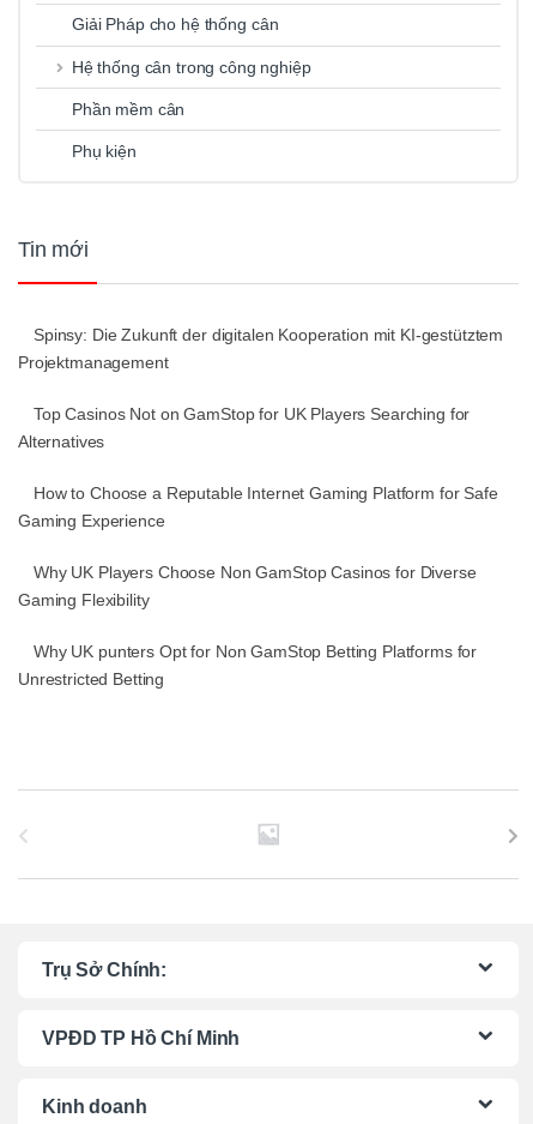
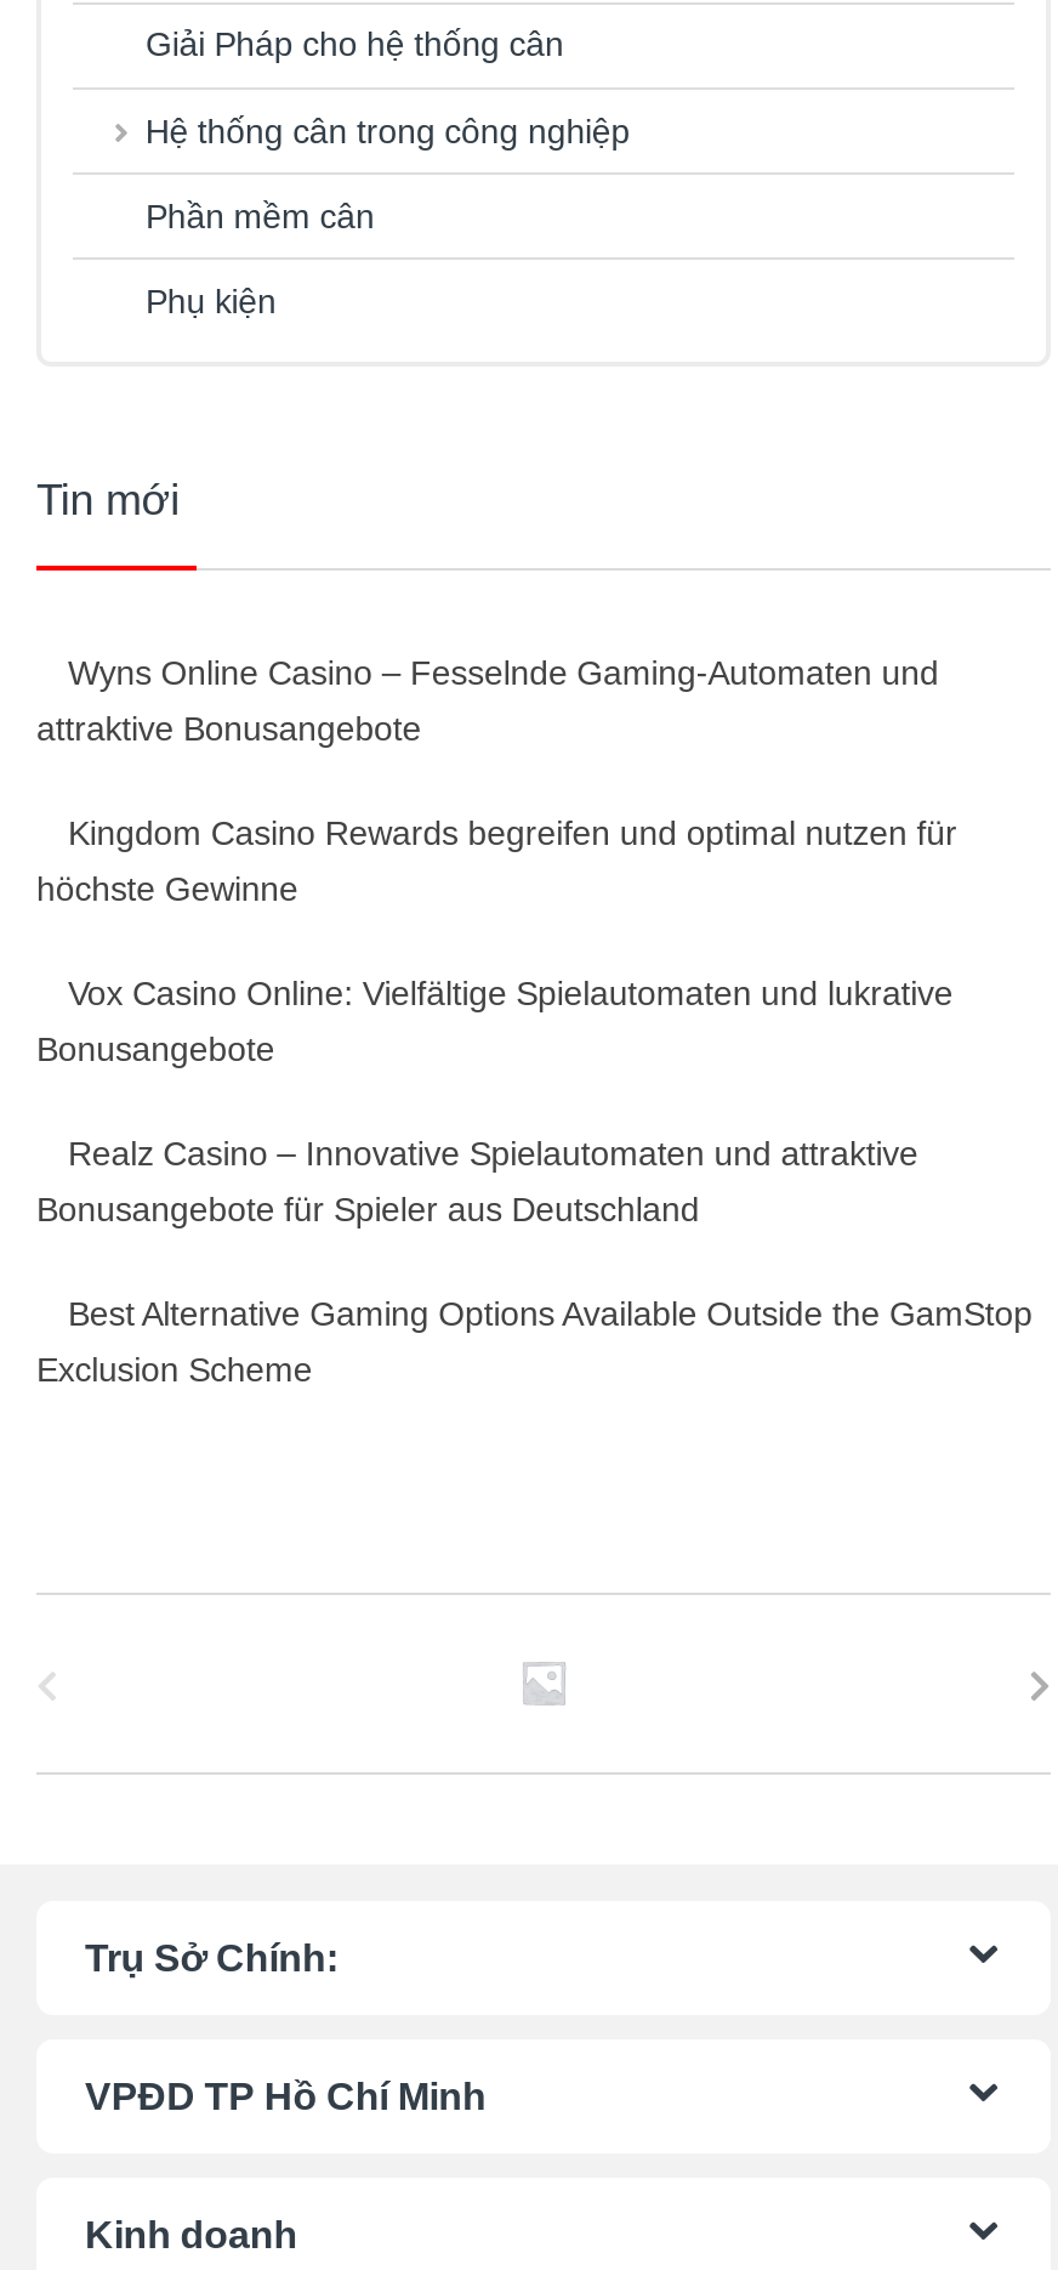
- Spinsy: Die Zukunft der digitalen Kooperation mit KI-gestütztem
- Projektmanagement
+ Wyns Online Casino – Fesselnde Gaming-Automaten und
+ attraktive Bonusangebote

- Top Casinos Not on GamStop for UK Players Searching for
- Alternatives
+ Kingdom Casino Rewards begreifen und optimal nutzen für
+ höchste Gewinne

- How to Choose a Reputable Internet Gaming Platform for Safe
- Gaming Experience
+ Vox Casino Online: Vielfältige Spielautomaten und lukrative
+ Bonusangebote

- Why UK Players Choose Non GamStop Casinos for Diverse
- Gaming Flexibility
+ Realz Casino – Innovative Spielautomaten und attraktive
+ Bonusangebote für Spieler aus Deutschland

- Why UK punters Opt for Non GamStop Betting Platforms for
- Unrestricted Betting
+ Best Alternative Gaming Options Available Outside the GamStop
+ Exclusion Scheme
